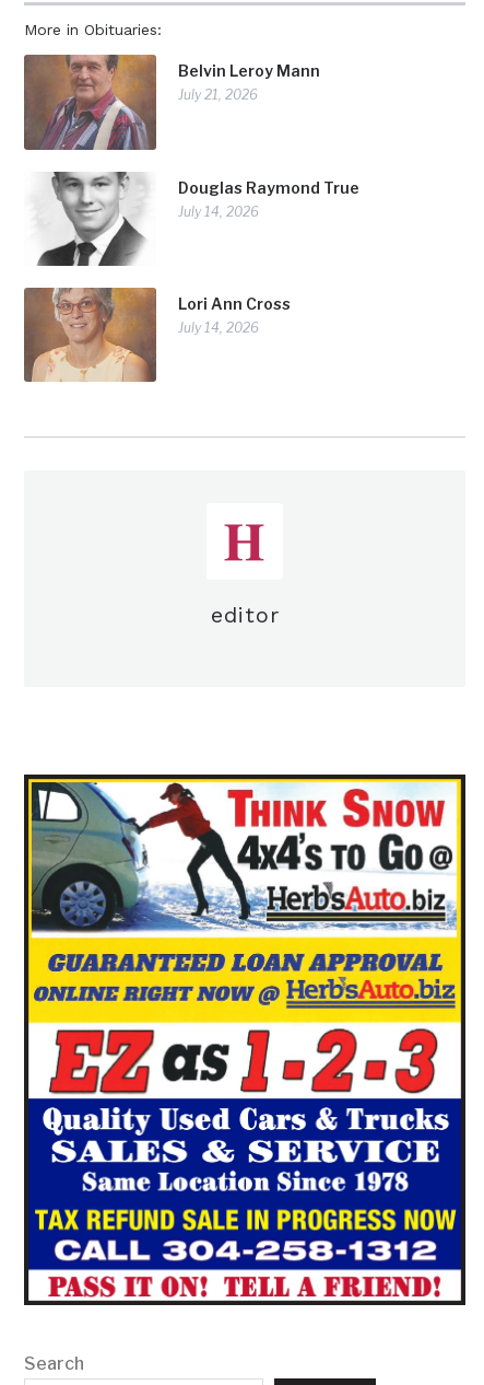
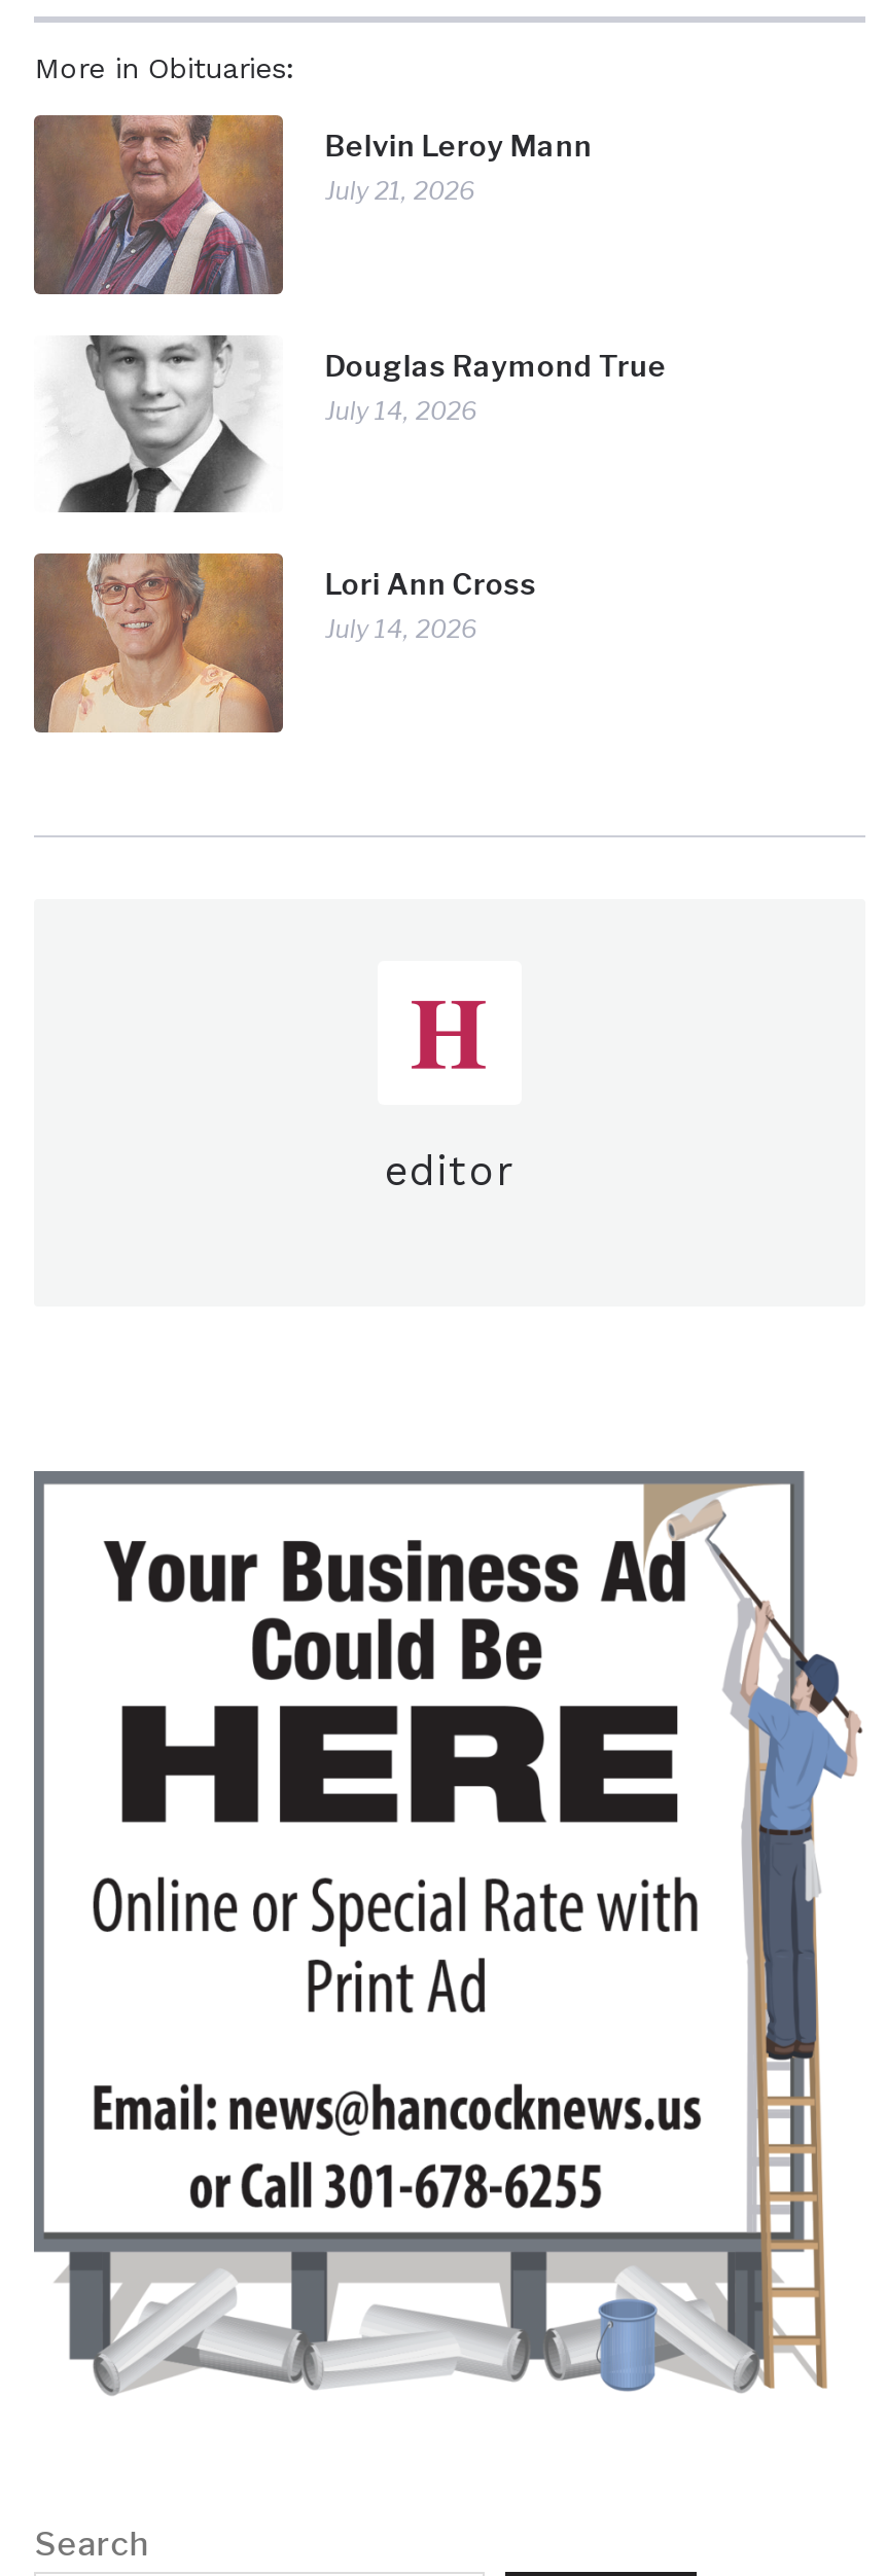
- [image]
+ [image]
